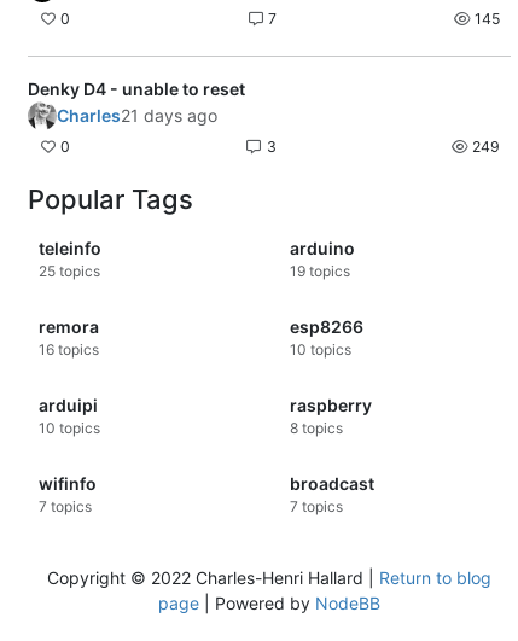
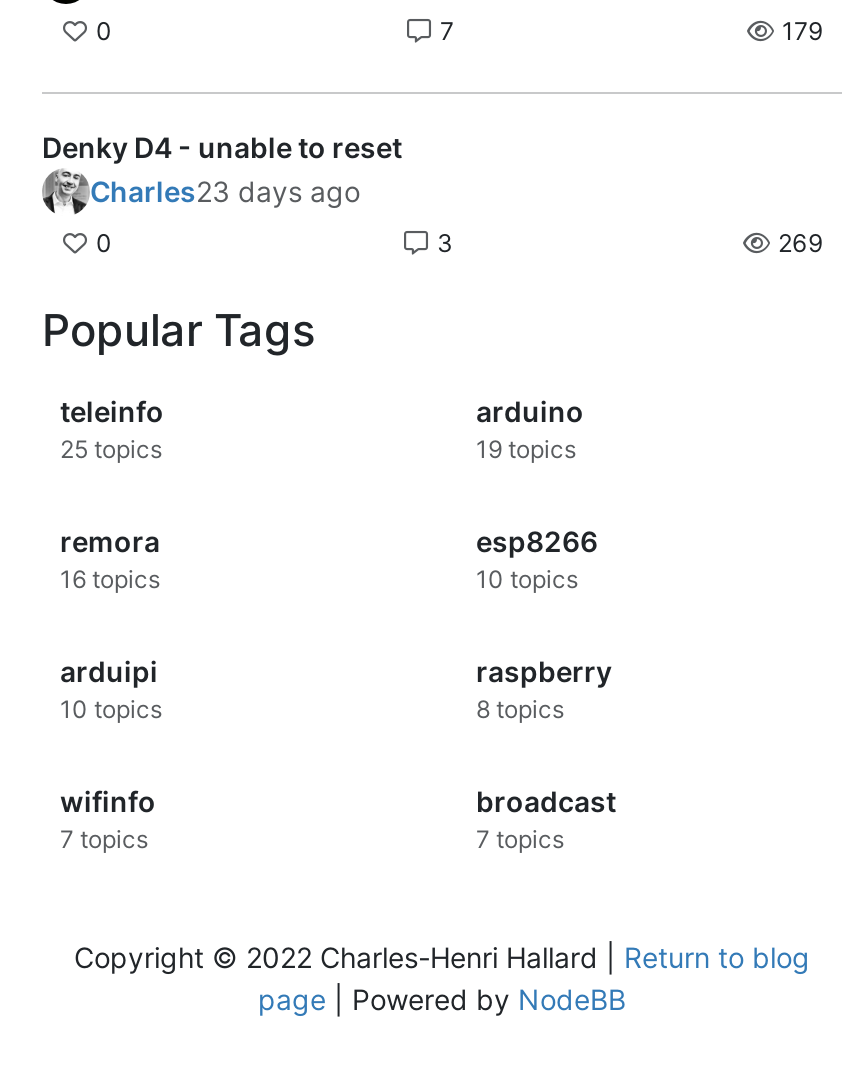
- 145
+ 179

- Charles21 days ago
+ Charles23 days ago

- 249
+ 269
